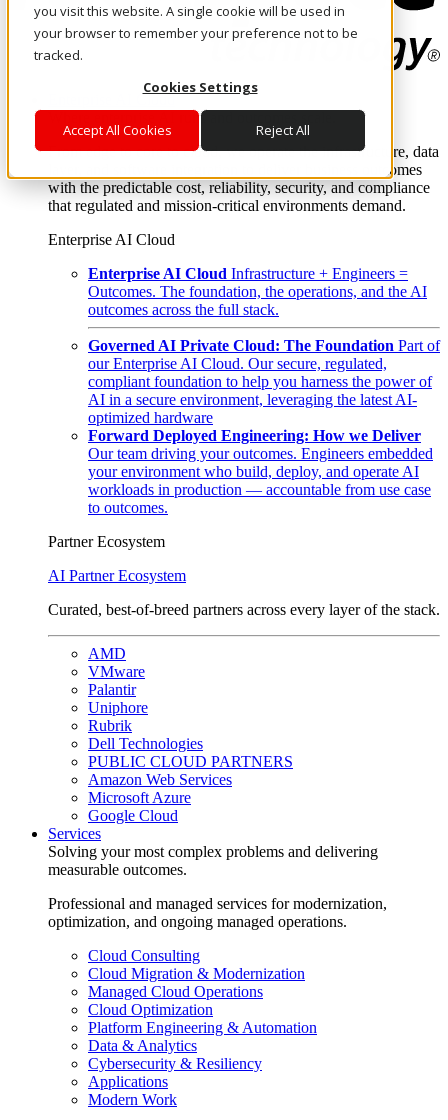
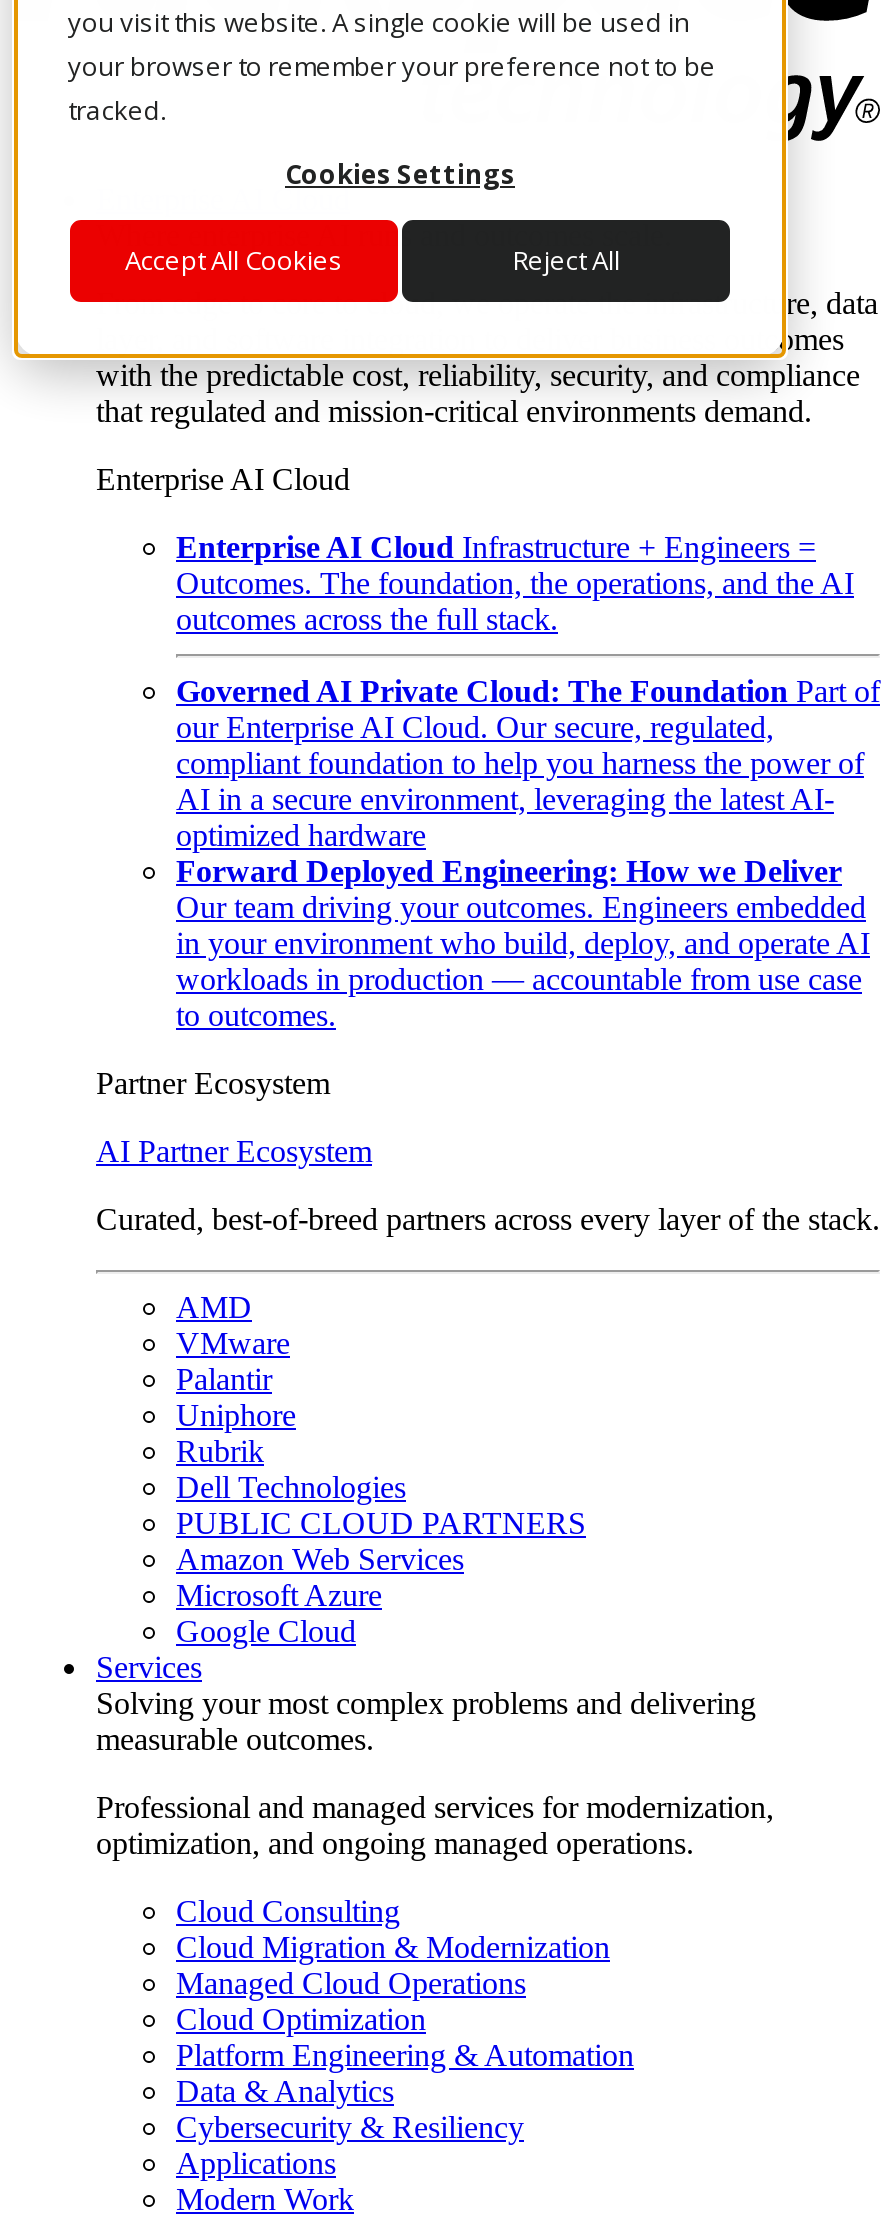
- your environment who build, deploy, and operate AI
+ in your environment who build, deploy, and operate AI
